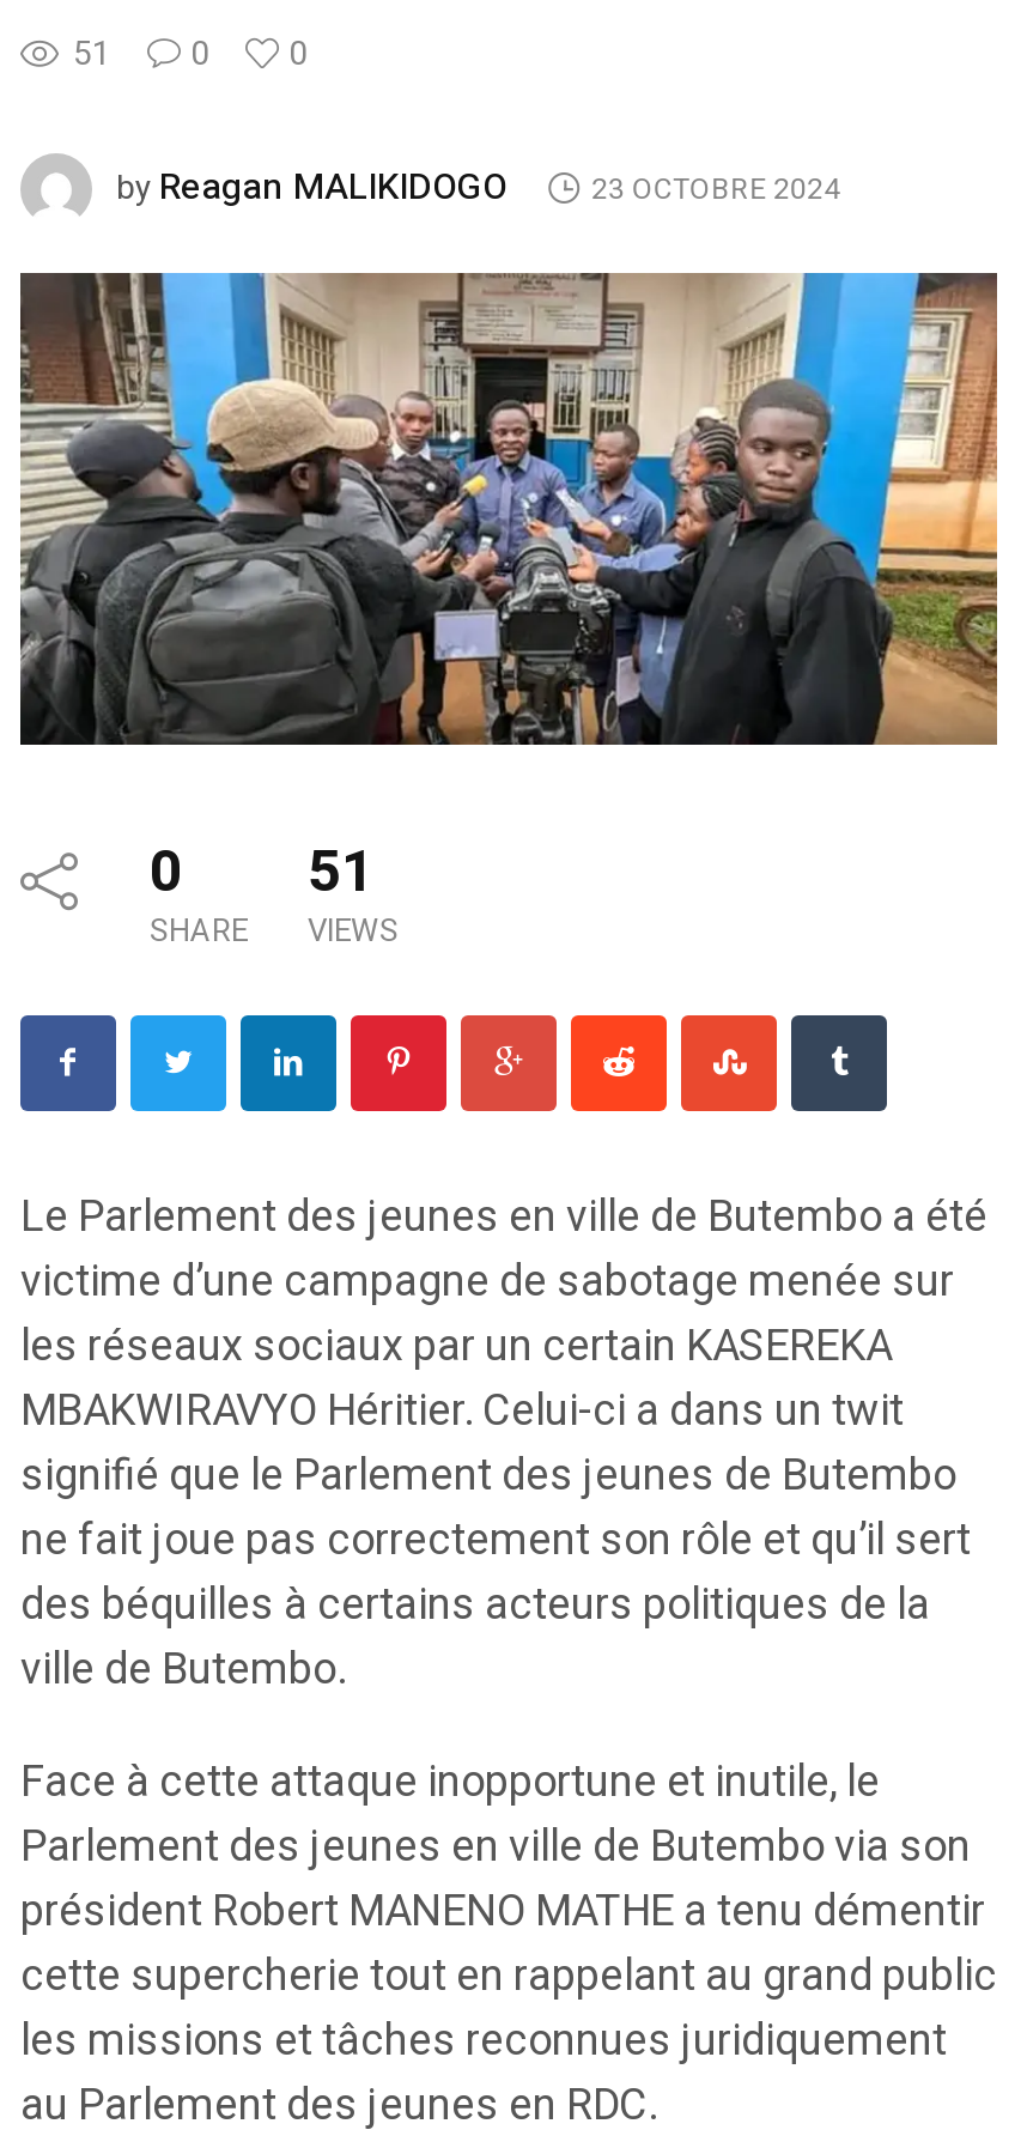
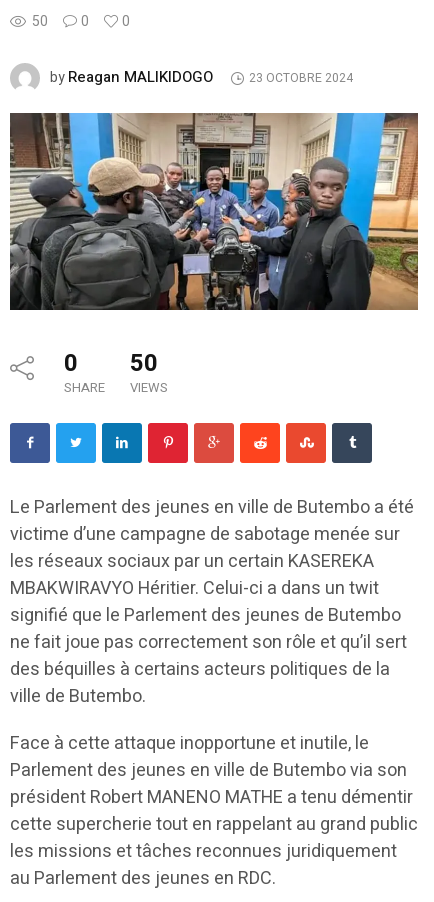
- 51 0 0
+ 50 0 0

- 0 51
+ 0 50
